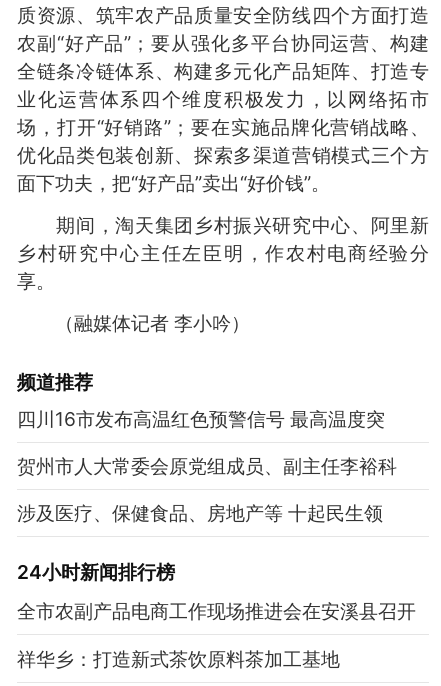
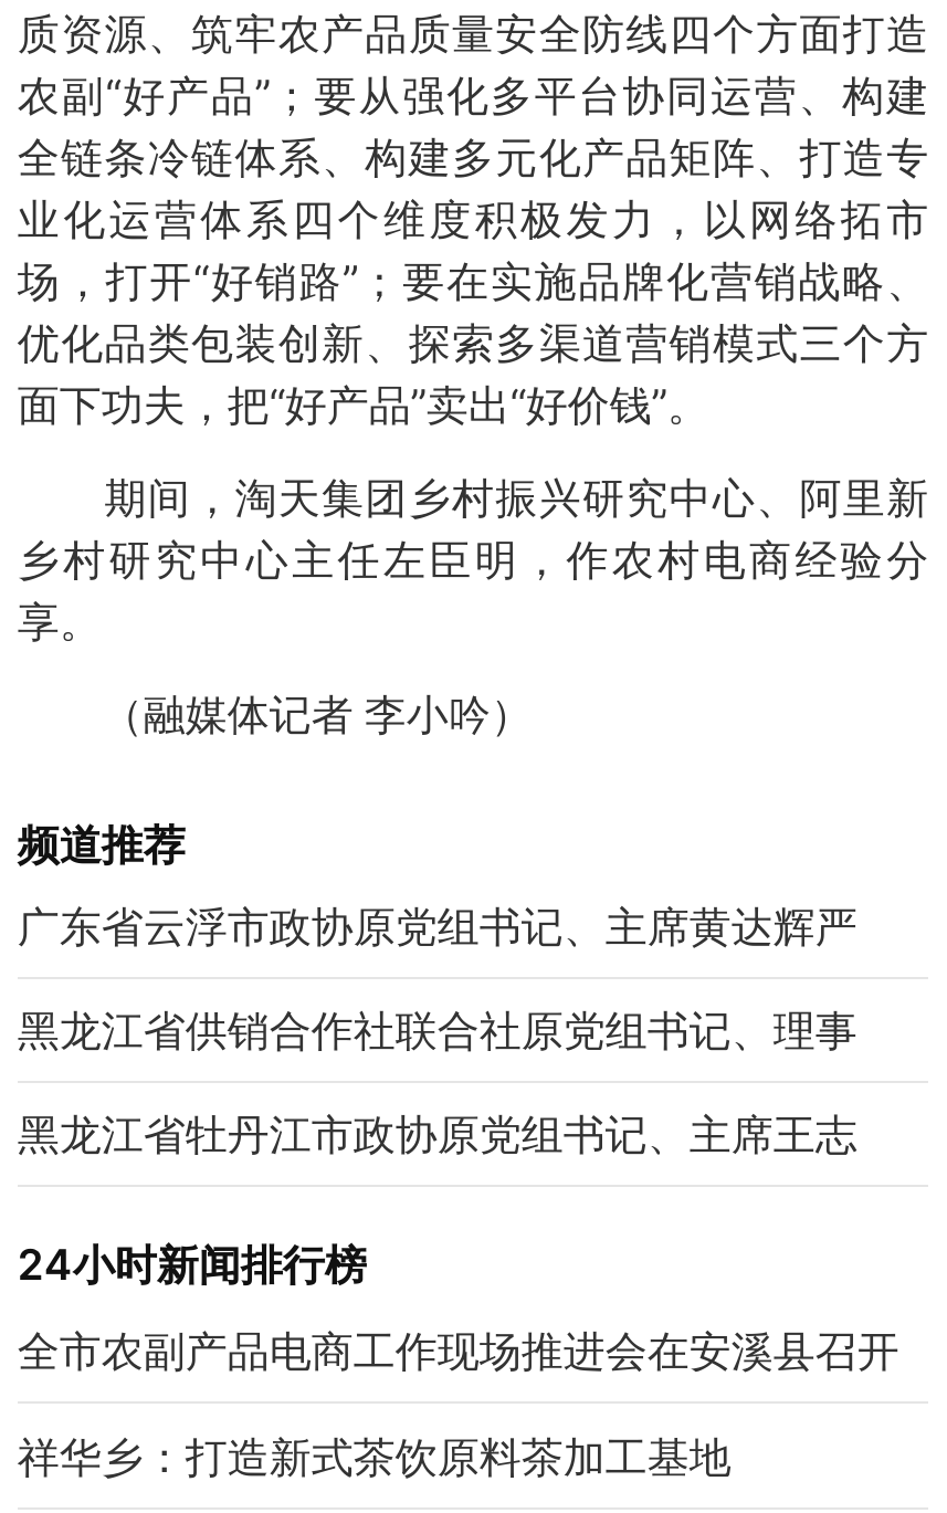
- 四川16市发布高温红色预警信号 最高温度突
+ 广东省云浮市政协原党组书记、主席黄达辉严

- 贺州市人大常委会原党组成员、副主任李裕科
+ 黑龙江省供销合作社联合社原党组书记、理事

- 涉及医疗、保健食品、房地产等 十起民生领
+ 黑龙江省牡丹江市政协原党组书记、主席王志
